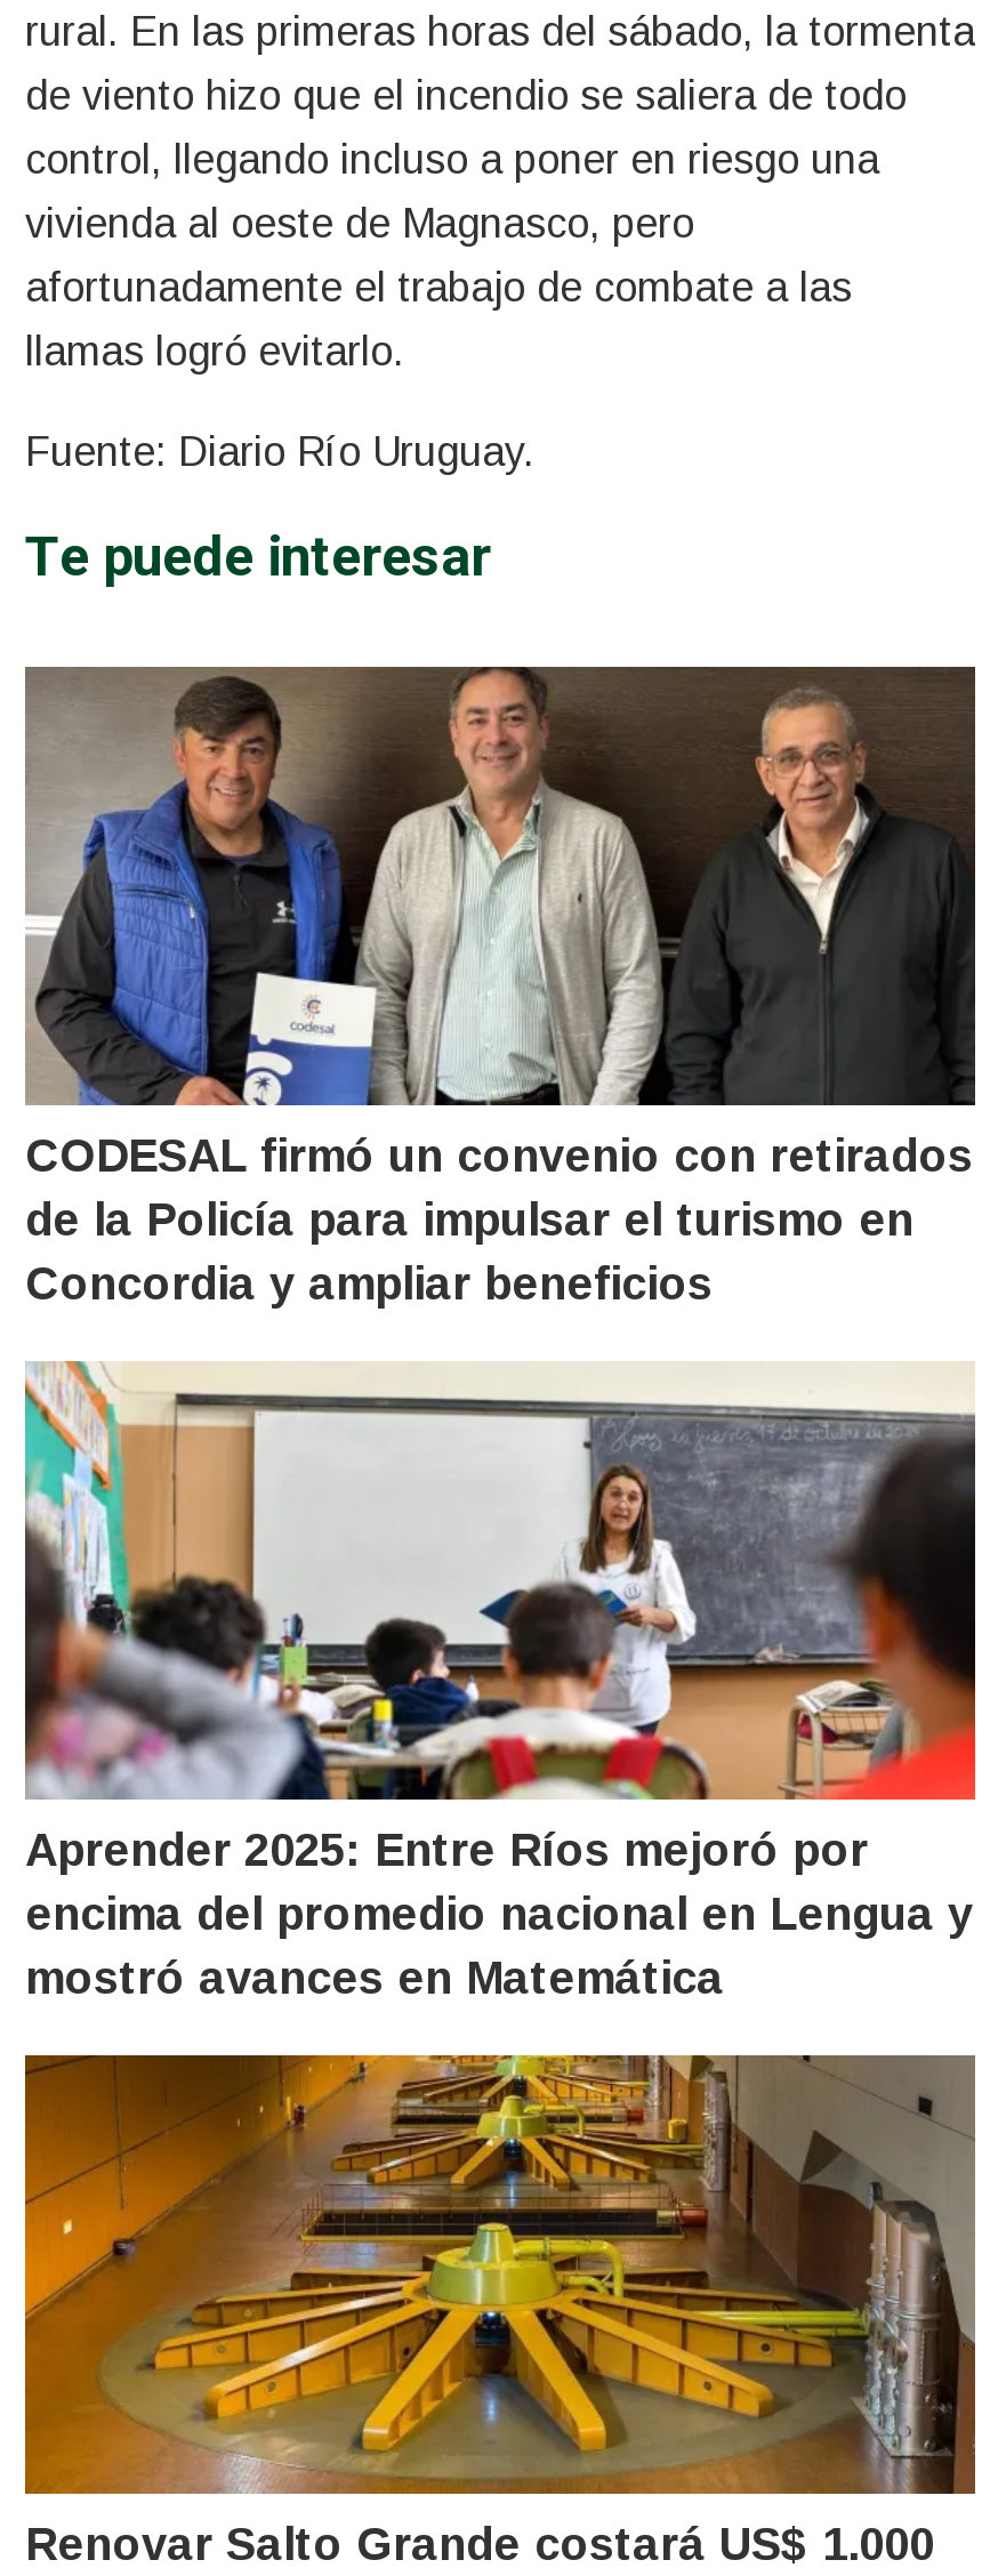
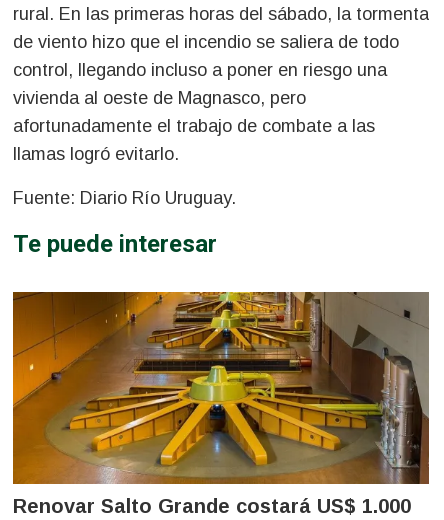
- [image]
- CODESAL firmó un convenio con retirados
- de la Policía para impulsar el turismo en
- Concordia y ampliar beneficios

- [image]
- Aprender 2025: Entre Ríos mejoró por
- encima del promedio nacional en Lengua y
- mostró avances en Matemática
